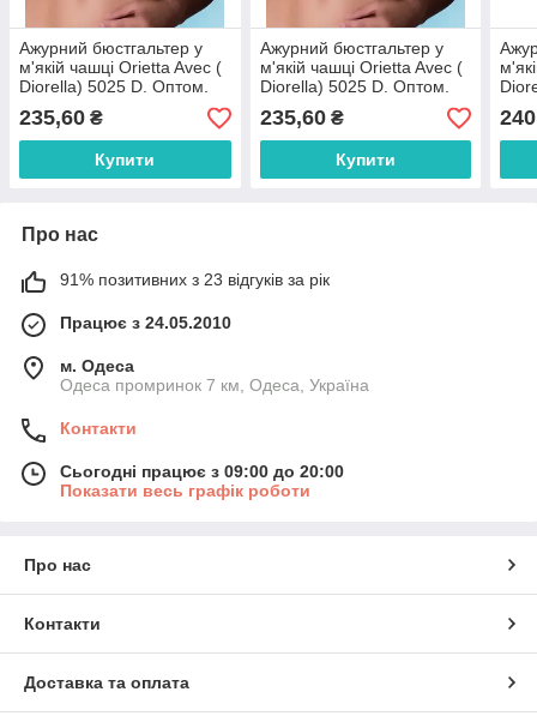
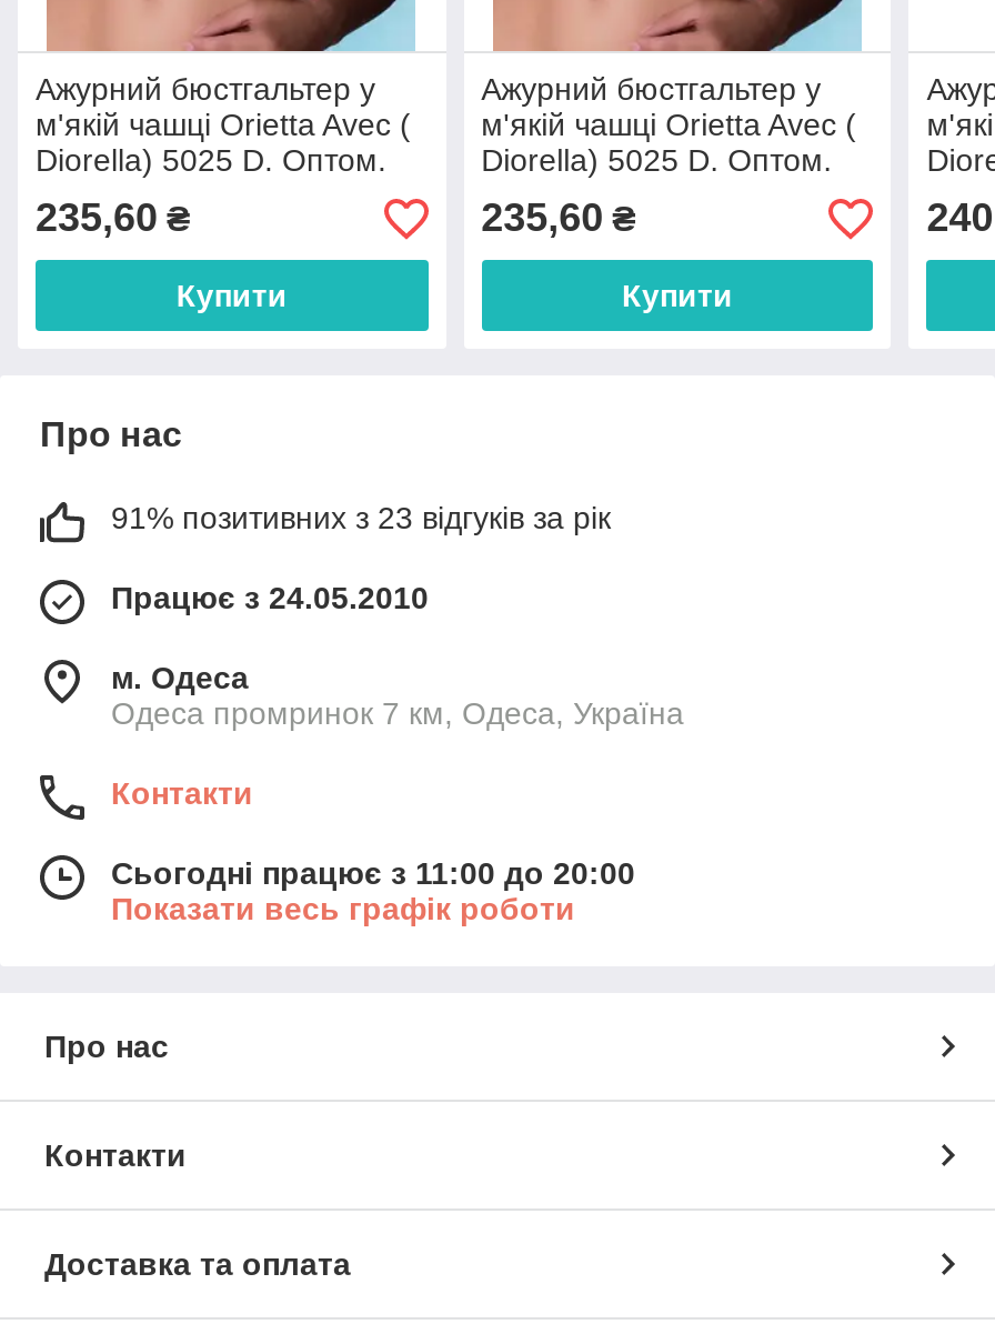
- Сьогодні працює з 09:00 до 20:00
+ Сьогодні працює з 11:00 до 20:00
